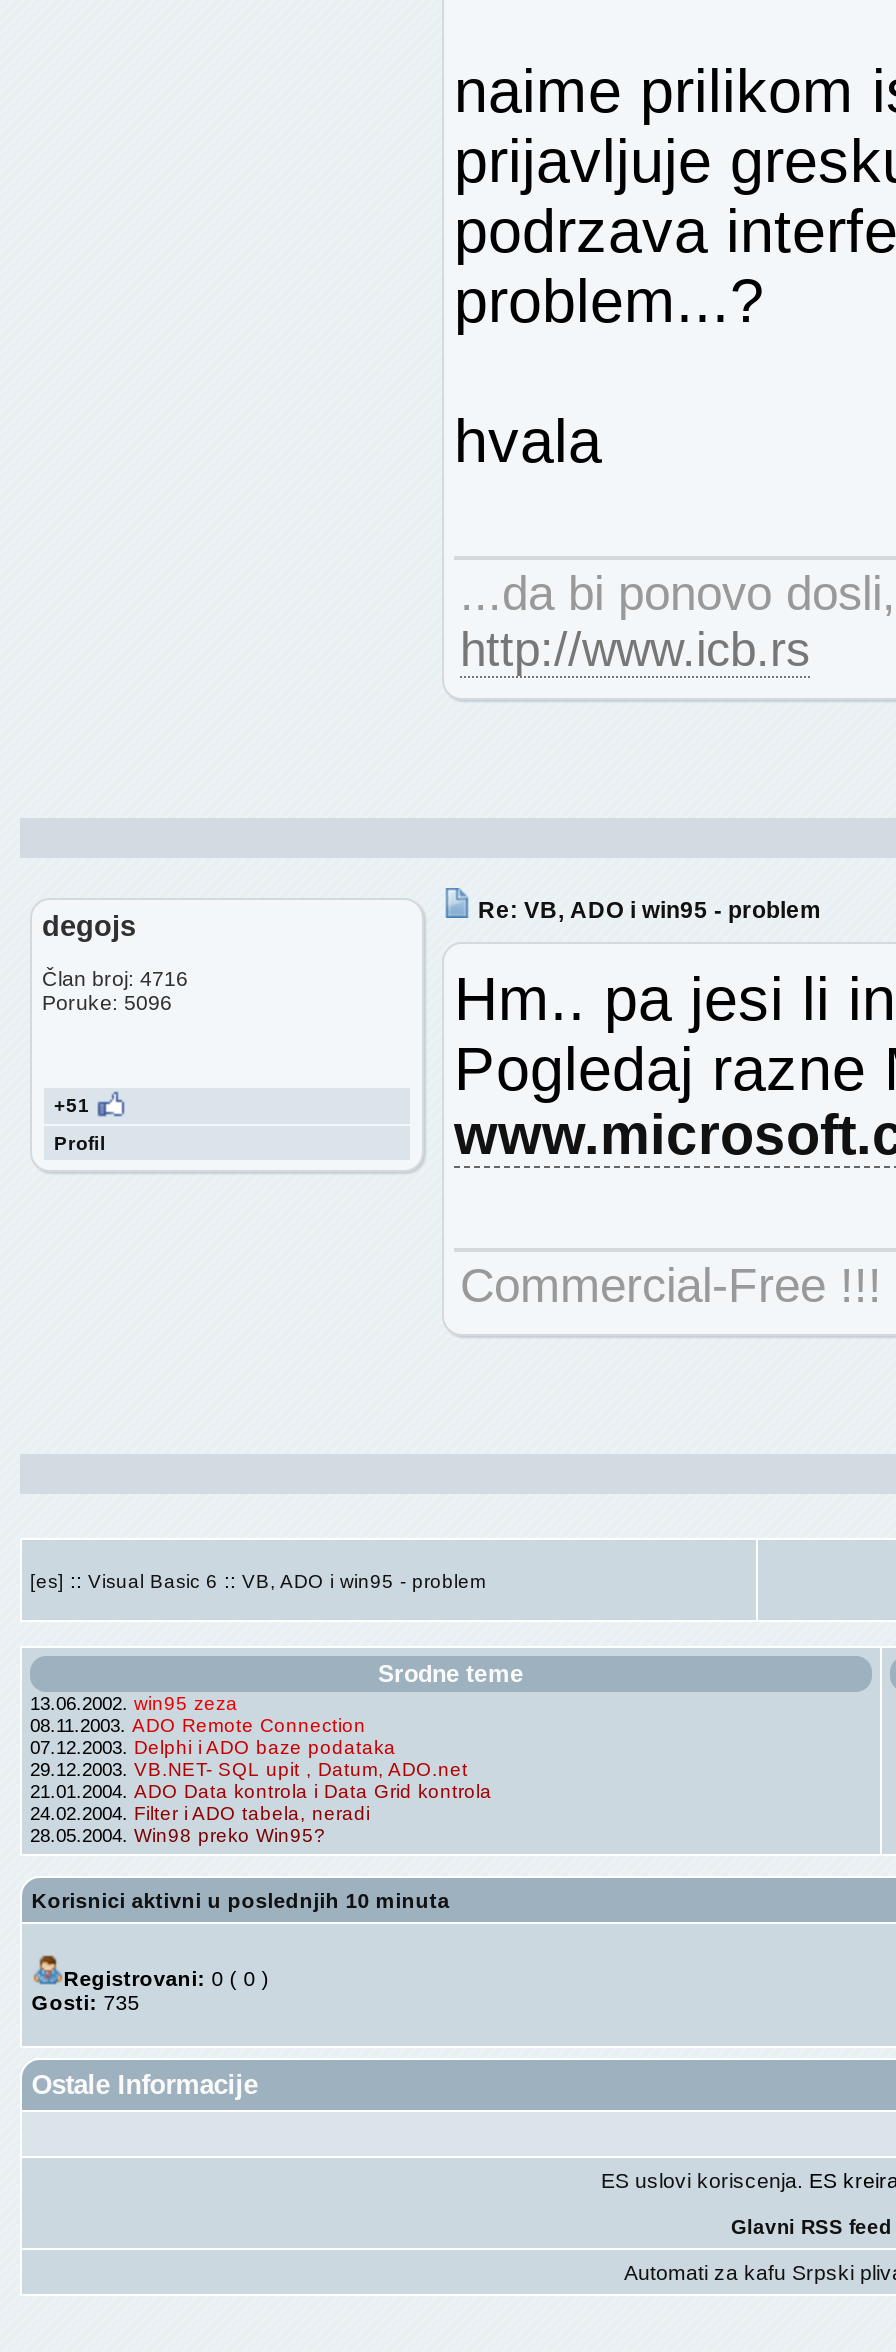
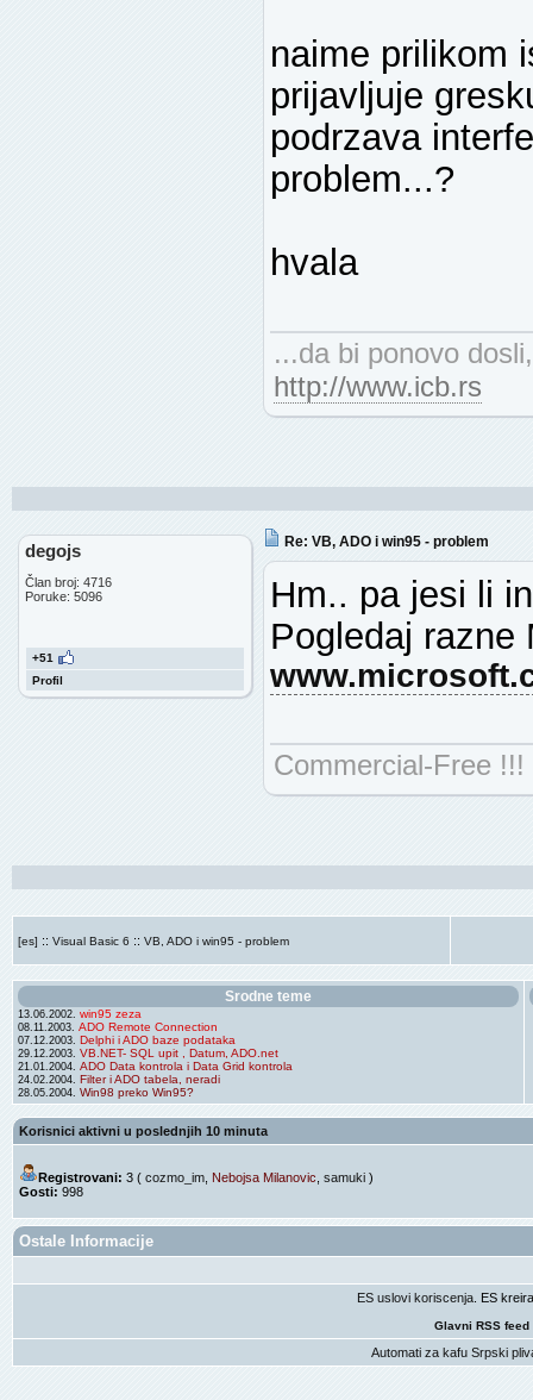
- Registrovani: 0 ( 0 )
- Gosti:735
+ Registrovani: 3 (cozmo_im, Nebojsa Milanovic, samuki)
+ Gosti:998
